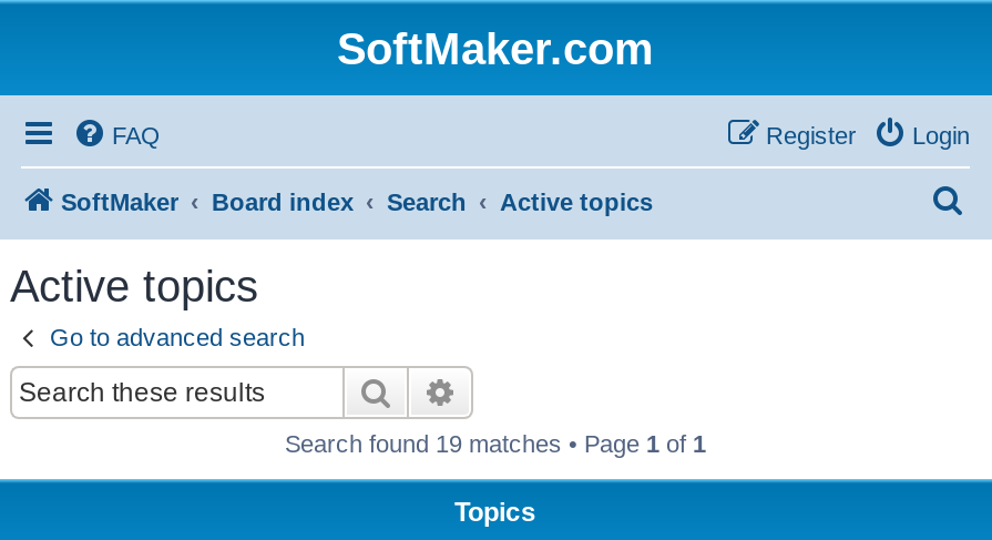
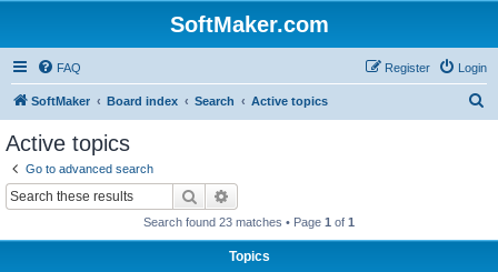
- Search found 19 matches • Page 1 of 1
+ Search found 23 matches • Page 1 of 1
